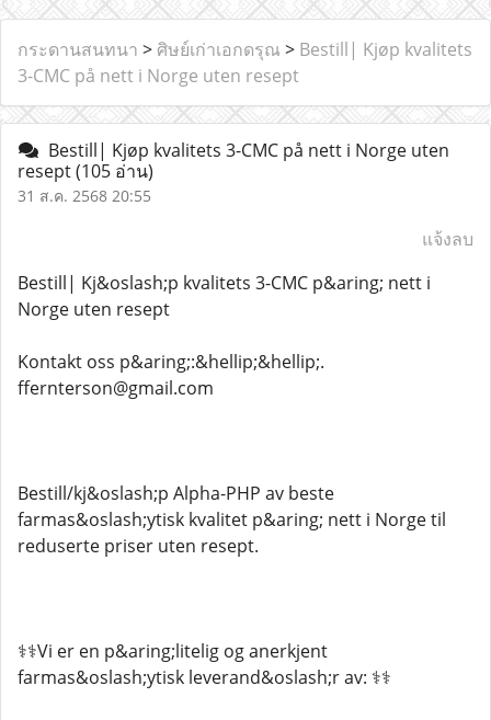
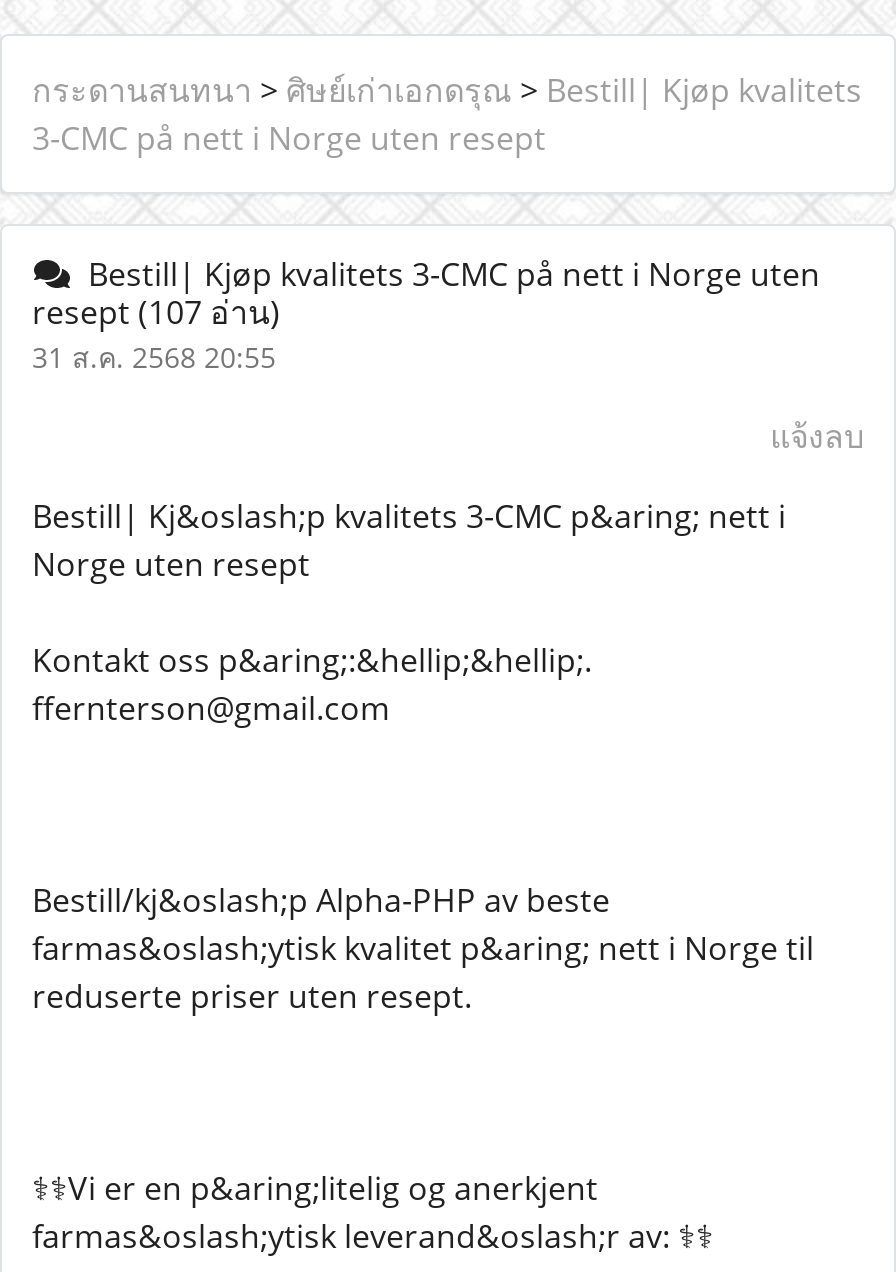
- resept (105 อ่าน)
+ resept (107 อ่าน)
